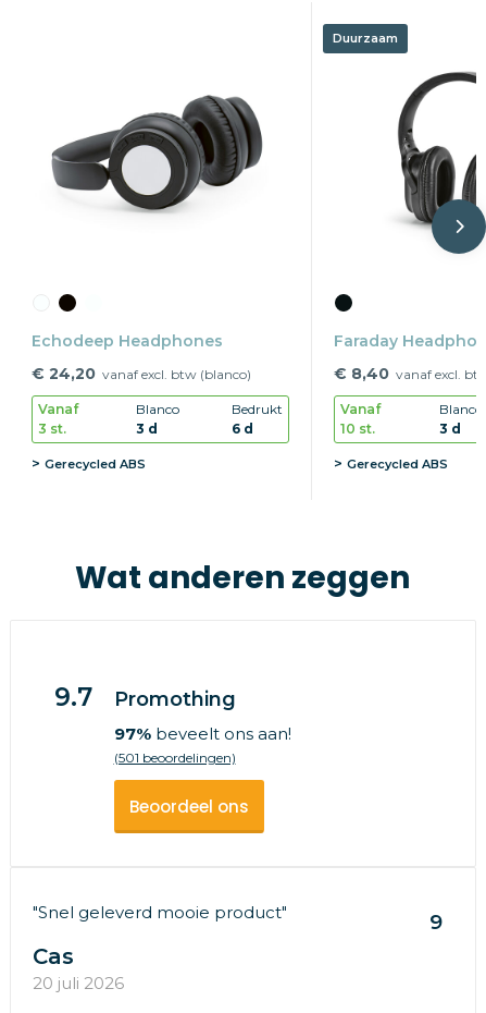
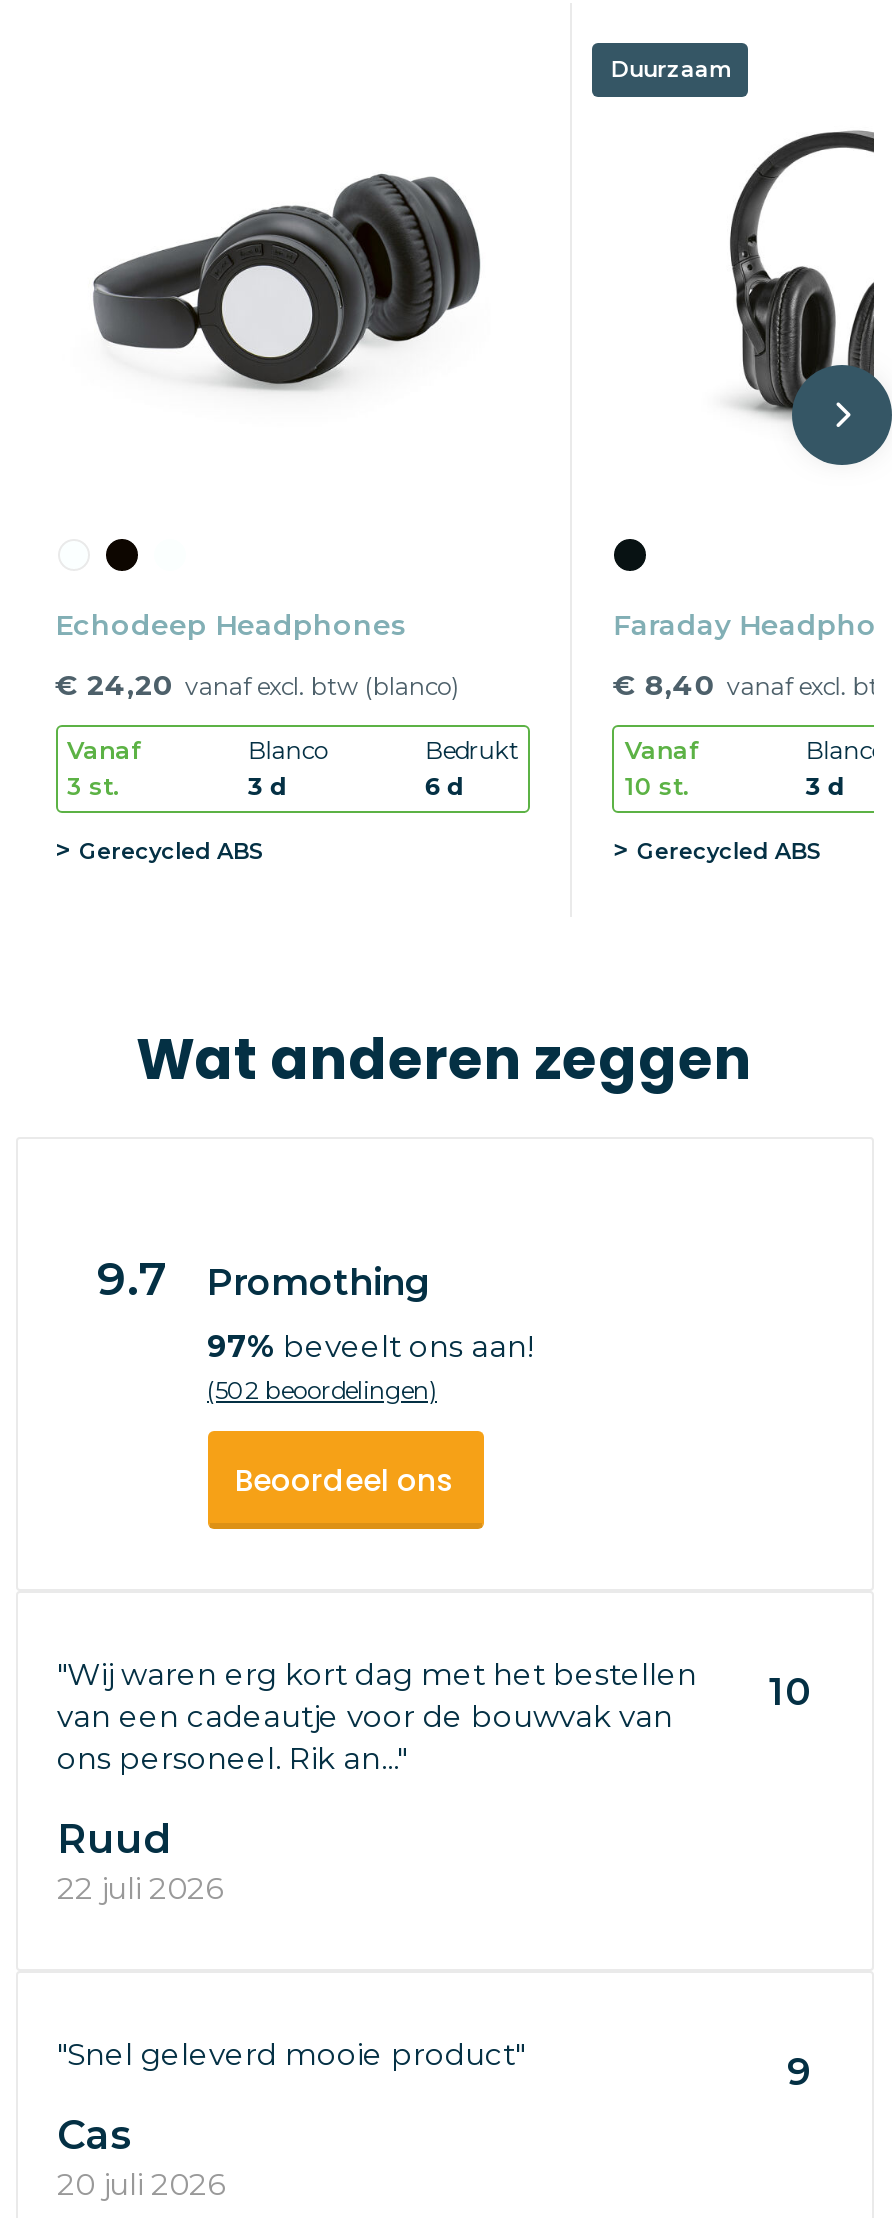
- (501 beoordelingen)
+ (502 beoordelingen)

+ "Wij waren erg kort dag met het bestellen
+ van een cadeautje voor de bouwvak van
+ ons personeel. Rik an..."

+ 10
+ Ruud
+ 22 juli 2026
